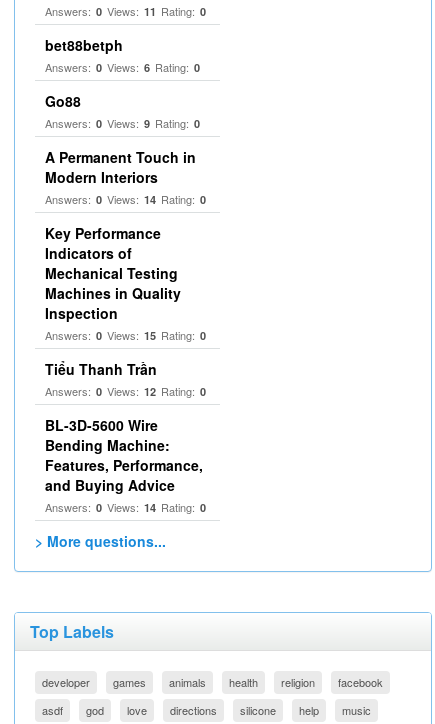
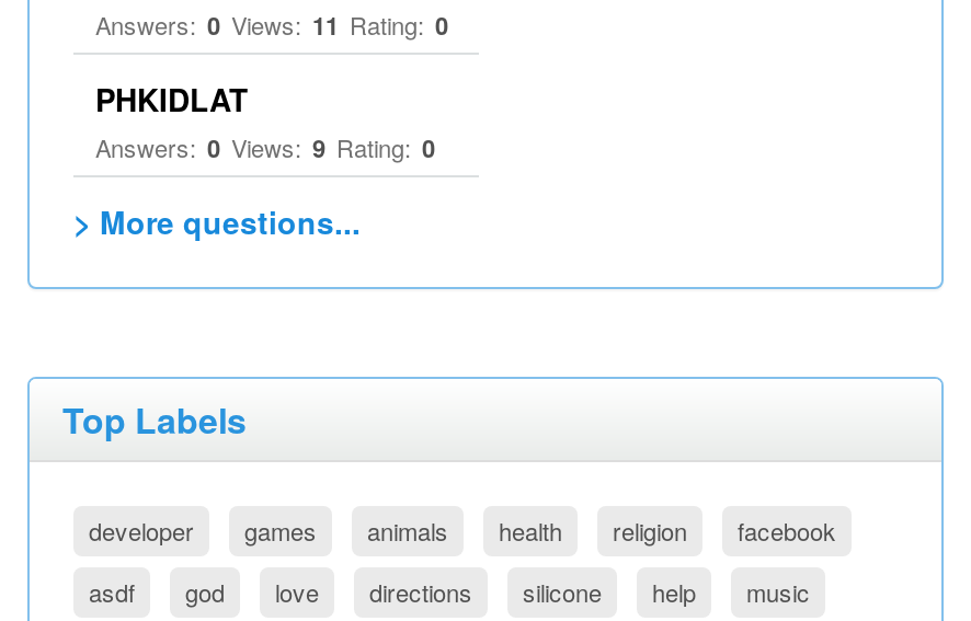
- bet88betph
- Answers: 0 Views: 6 Rating: 0
- Go88
+ PHKIDLAT

- A Permanent Touch in
- Modern Interiors
- Answers: 0 Views: 14 Rating: 0
- Key Performance
- Indicators of
- Mechanical Testing
- Machines in Quality
- Inspection
- Answers: 0 Views: 15 Rating: 0
- Tiểu Thanh Trần
- Answers: 0 Views: 12 Rating: 0
- BL-3D-5600 Wire
- Bending Machine:
- Features, Performance,
- and Buying Advice
- Answers: 0 Views: 14 Rating: 0
